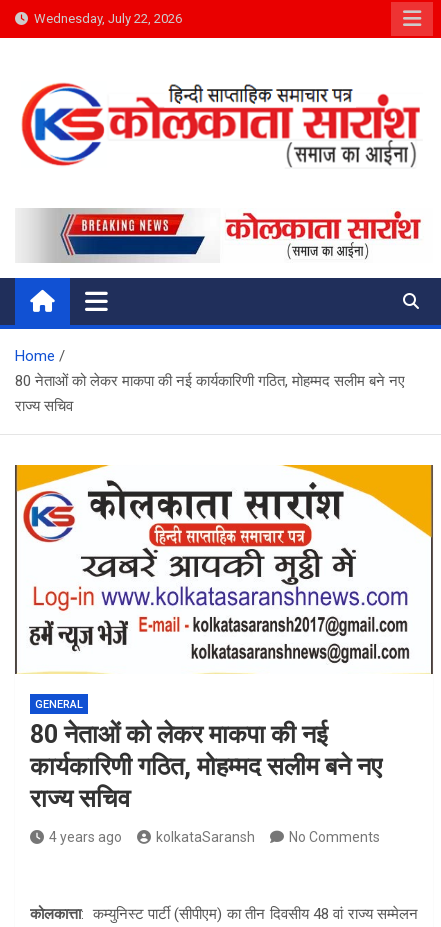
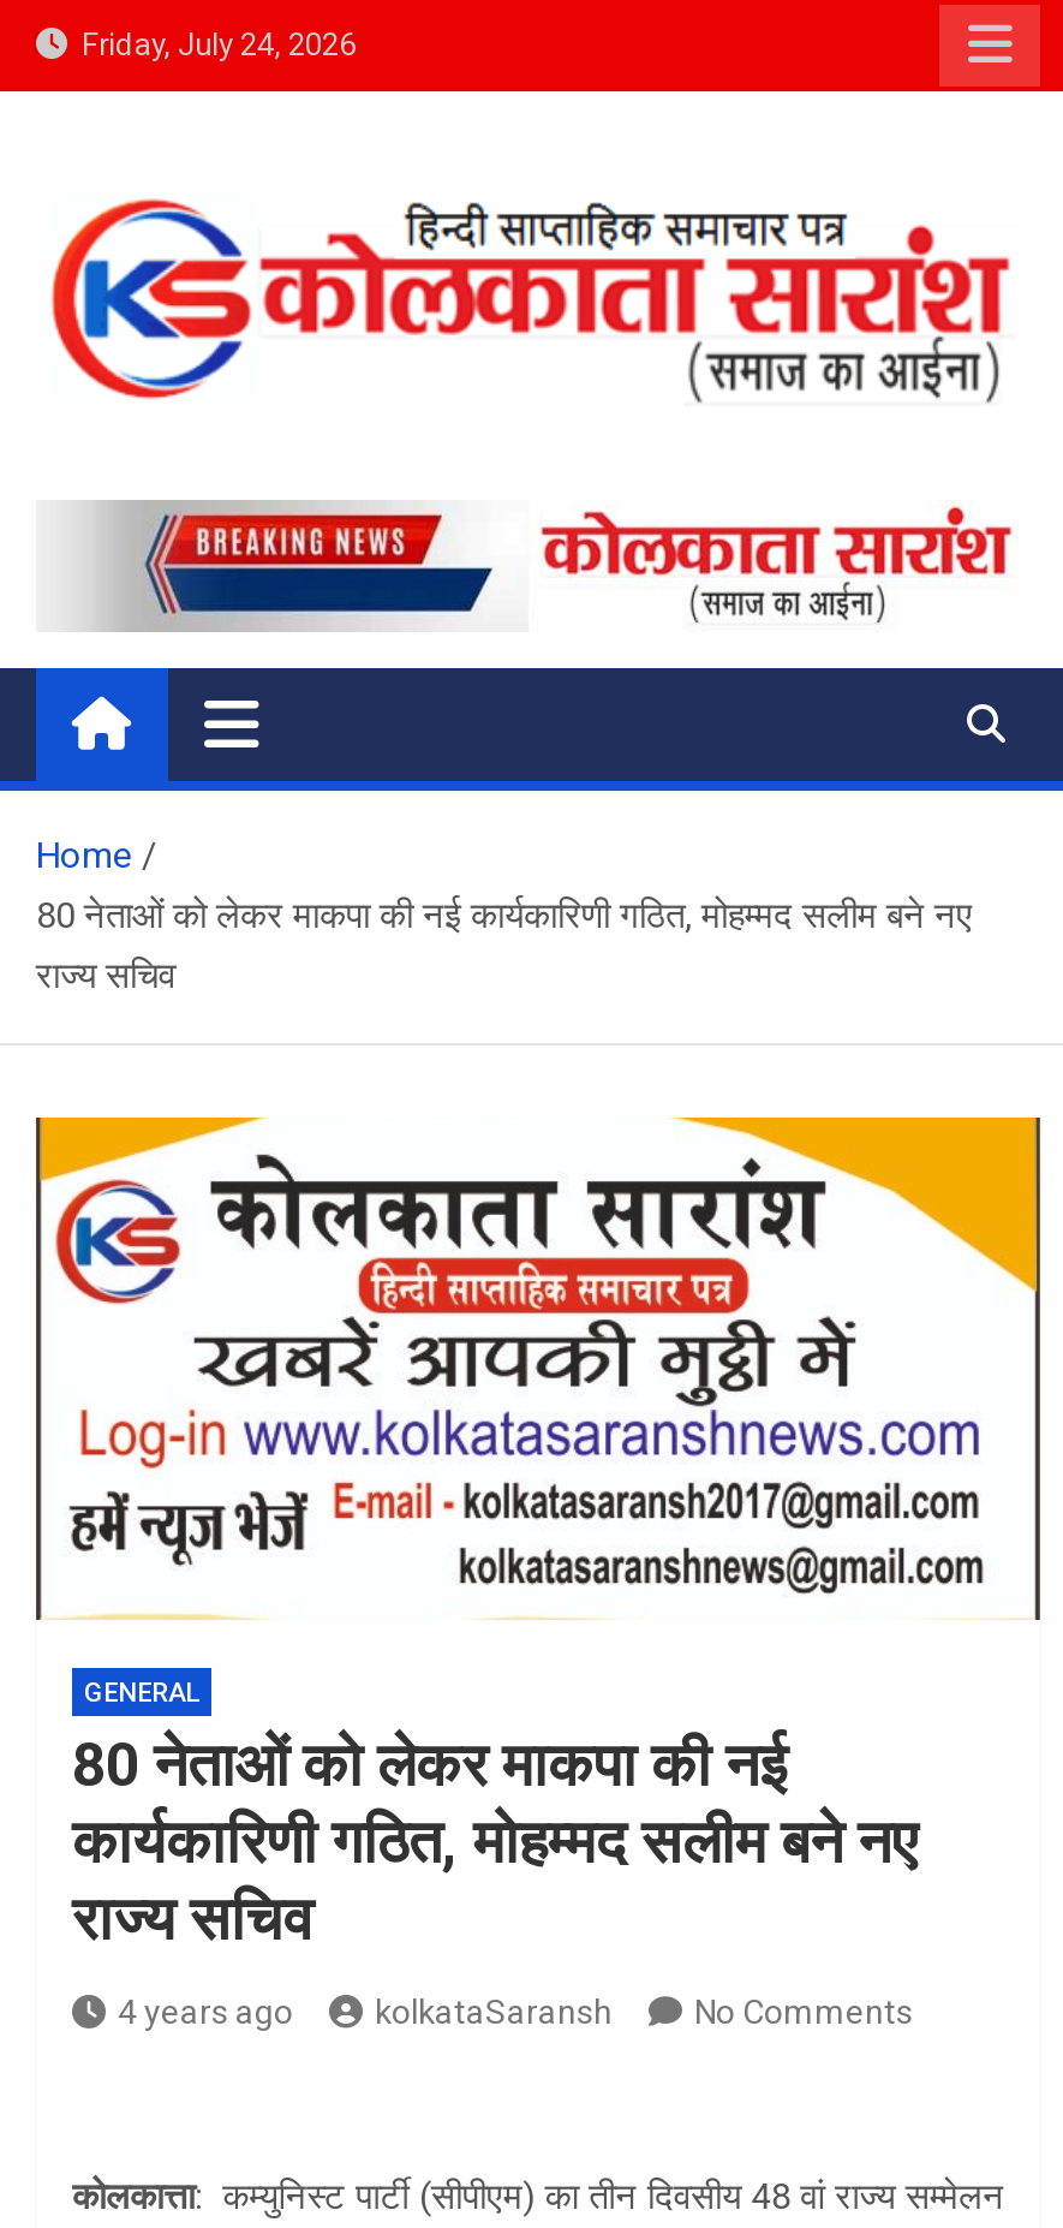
- Wednesday, July 22, 2026
+ Friday, July 24, 2026
